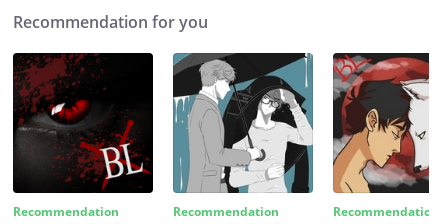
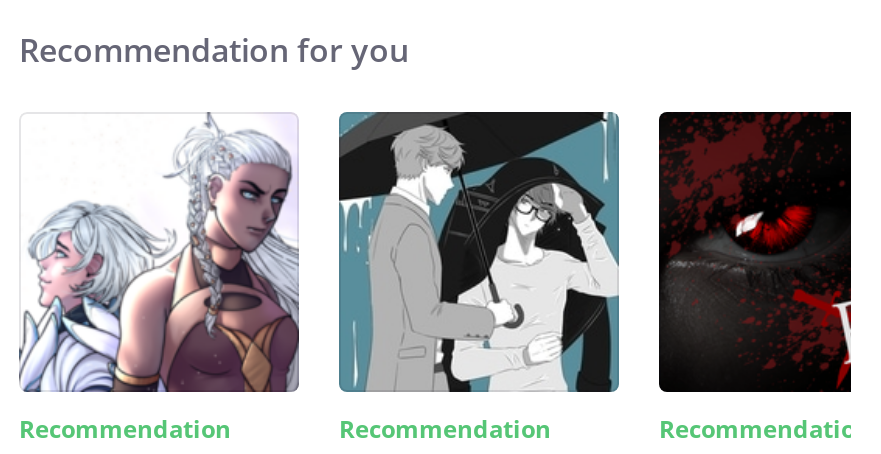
- [image]
+ [image]

- [image]
+ [image]
